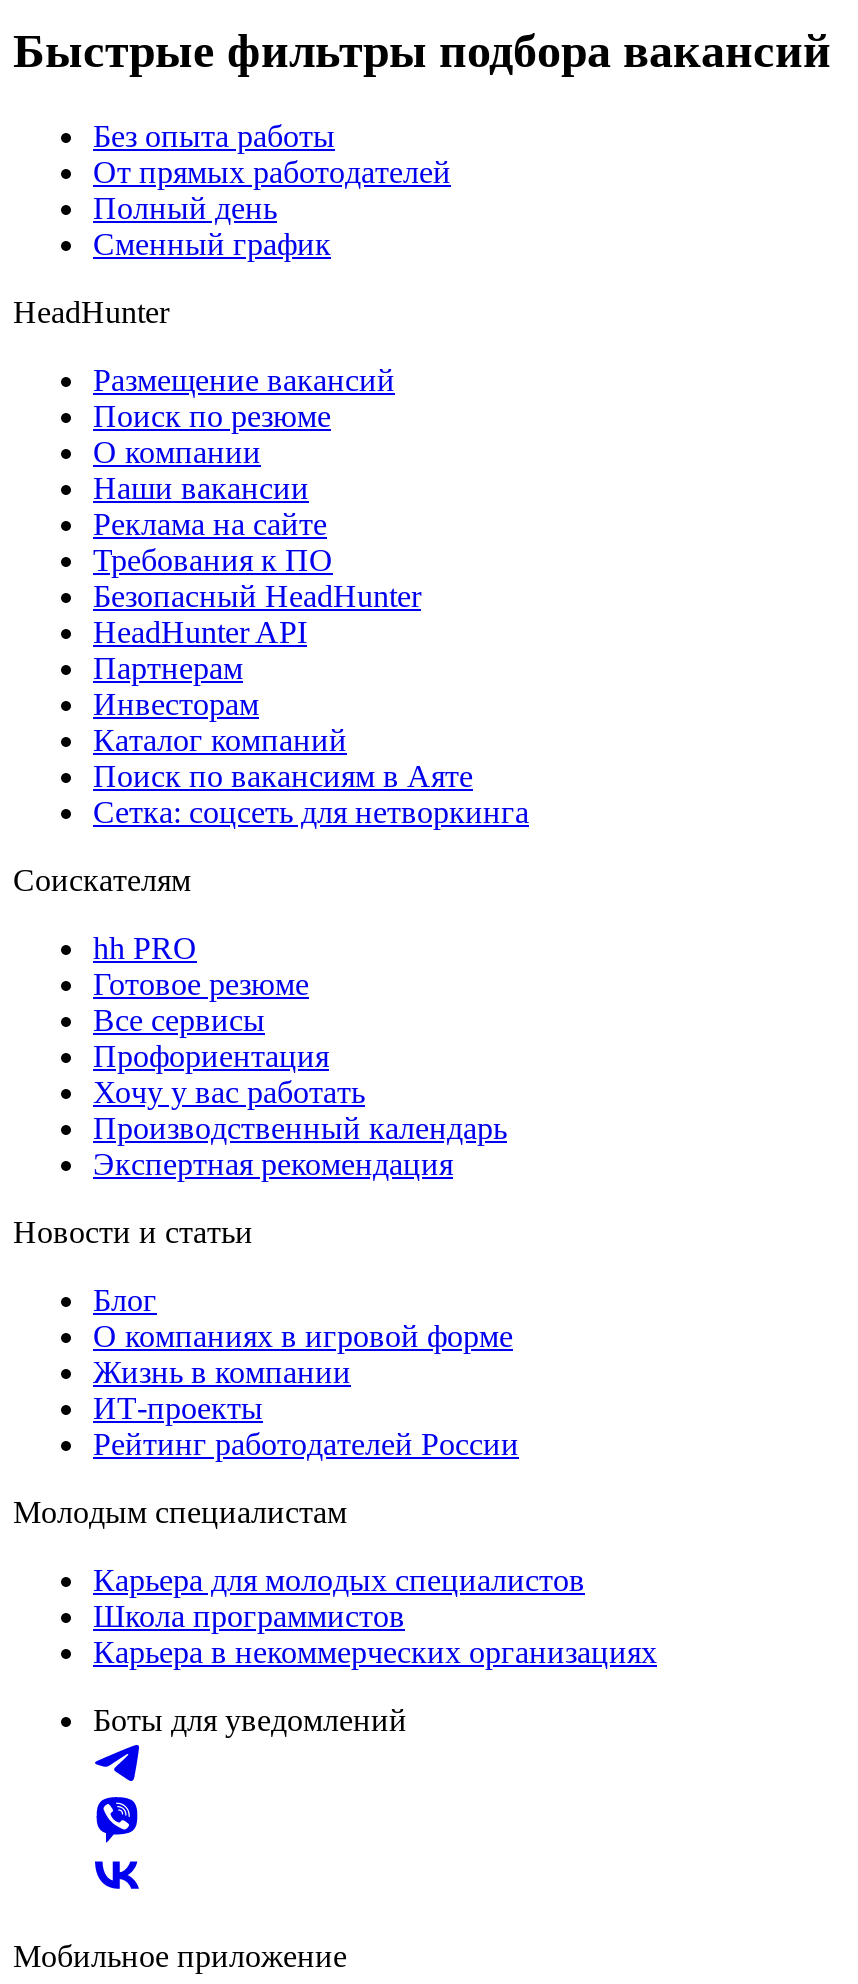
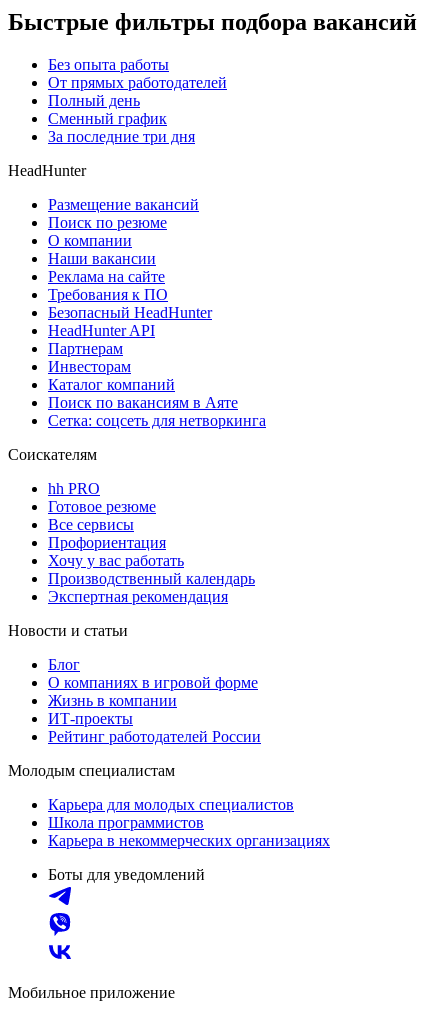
+ За последние три дня
